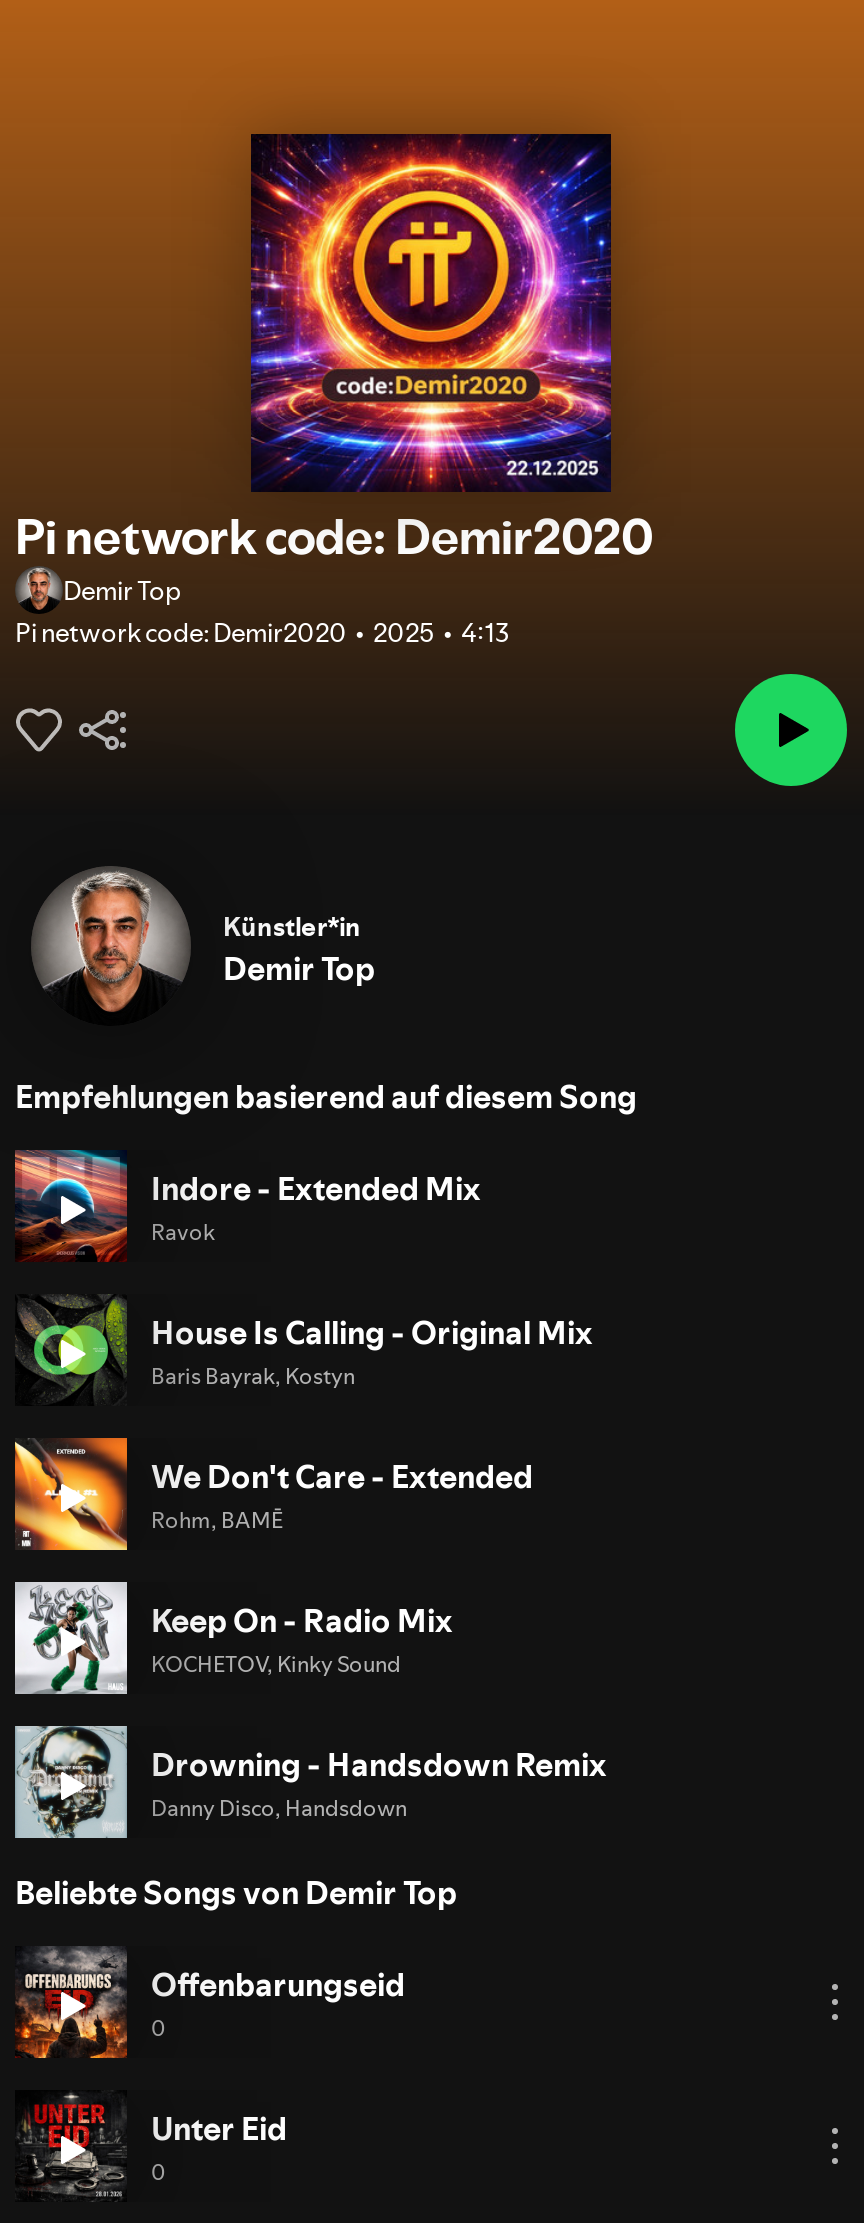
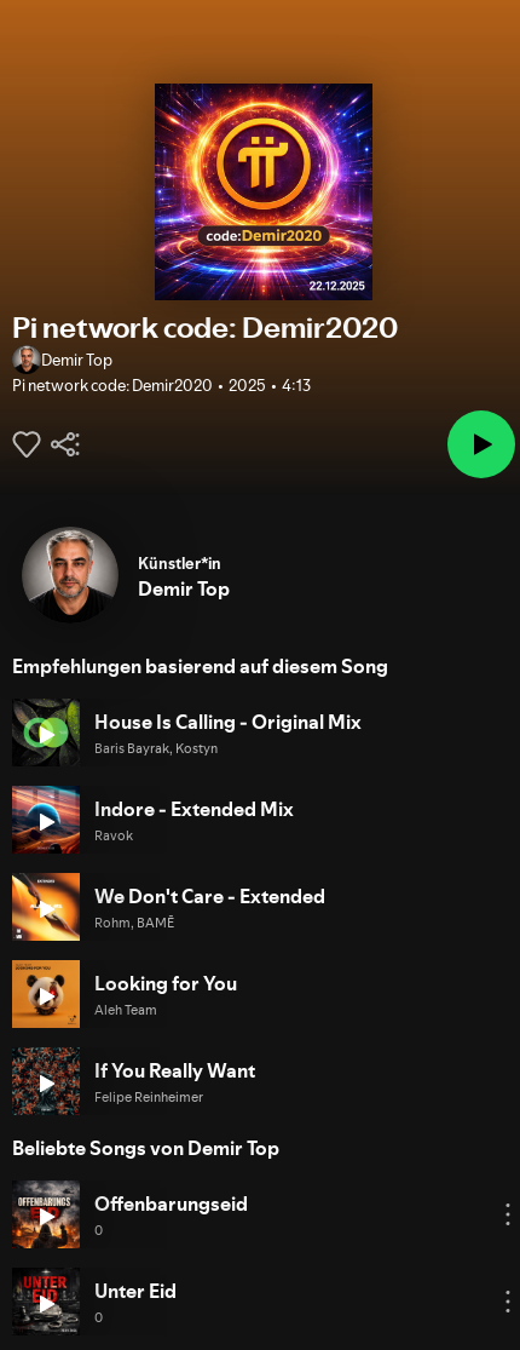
moved down: [image] | Indore - Extended Mix | Ravok

moved up: [image] | House Is Calling - Original Mix | Baris Bayrak, Kostyn

- [image]
- Keep On - Radio Mix
- KOCHETOV, Kinky Sound
+ [image]
+ Looking for You
+ Aleh Team

- [image]
- Drowning - Handsdown Remix
- Danny Disco, Handsdown
+ [image]
+ If You Really Want
+ Felipe Reinheimer
